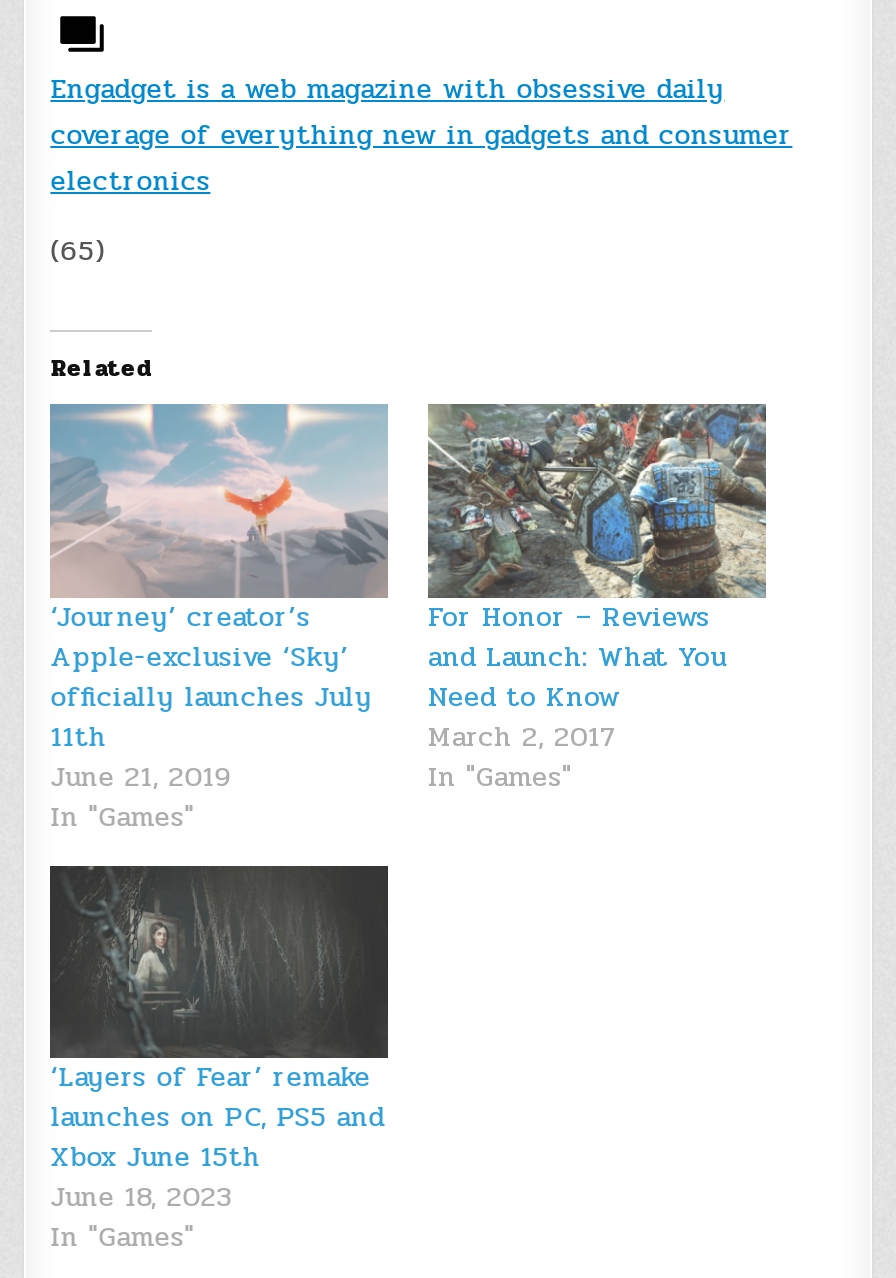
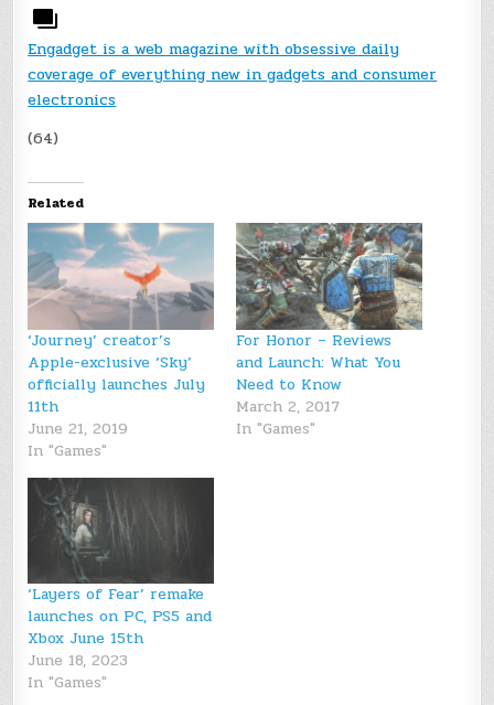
- (65)
+ (64)
